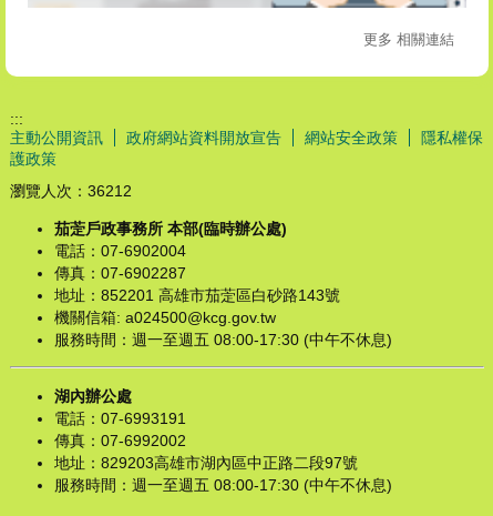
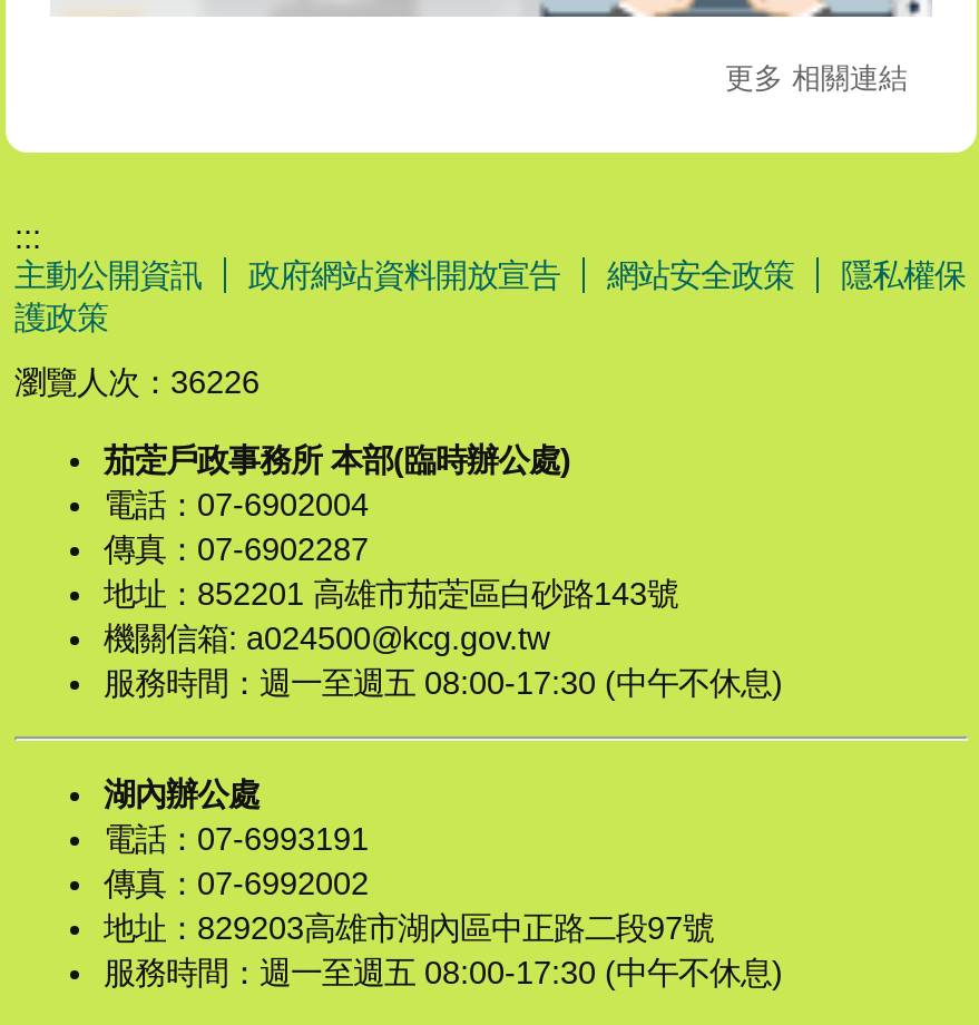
- 瀏覽人次：36212
+ 瀏覽人次：36226
